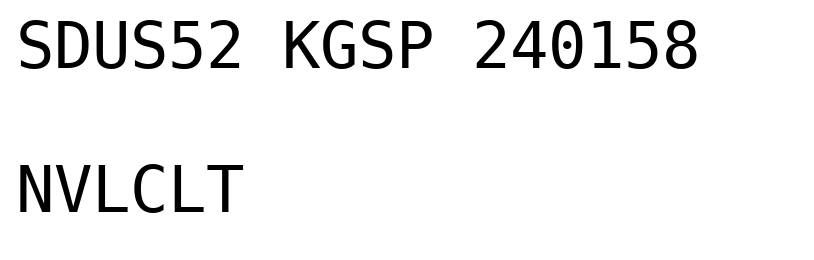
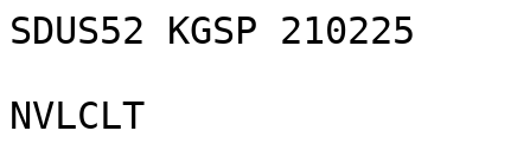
- SDUS52 KGSP 240158
+ SDUS52 KGSP 210225
